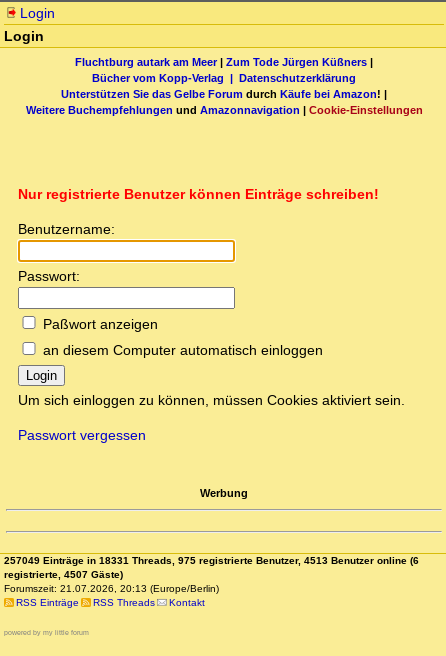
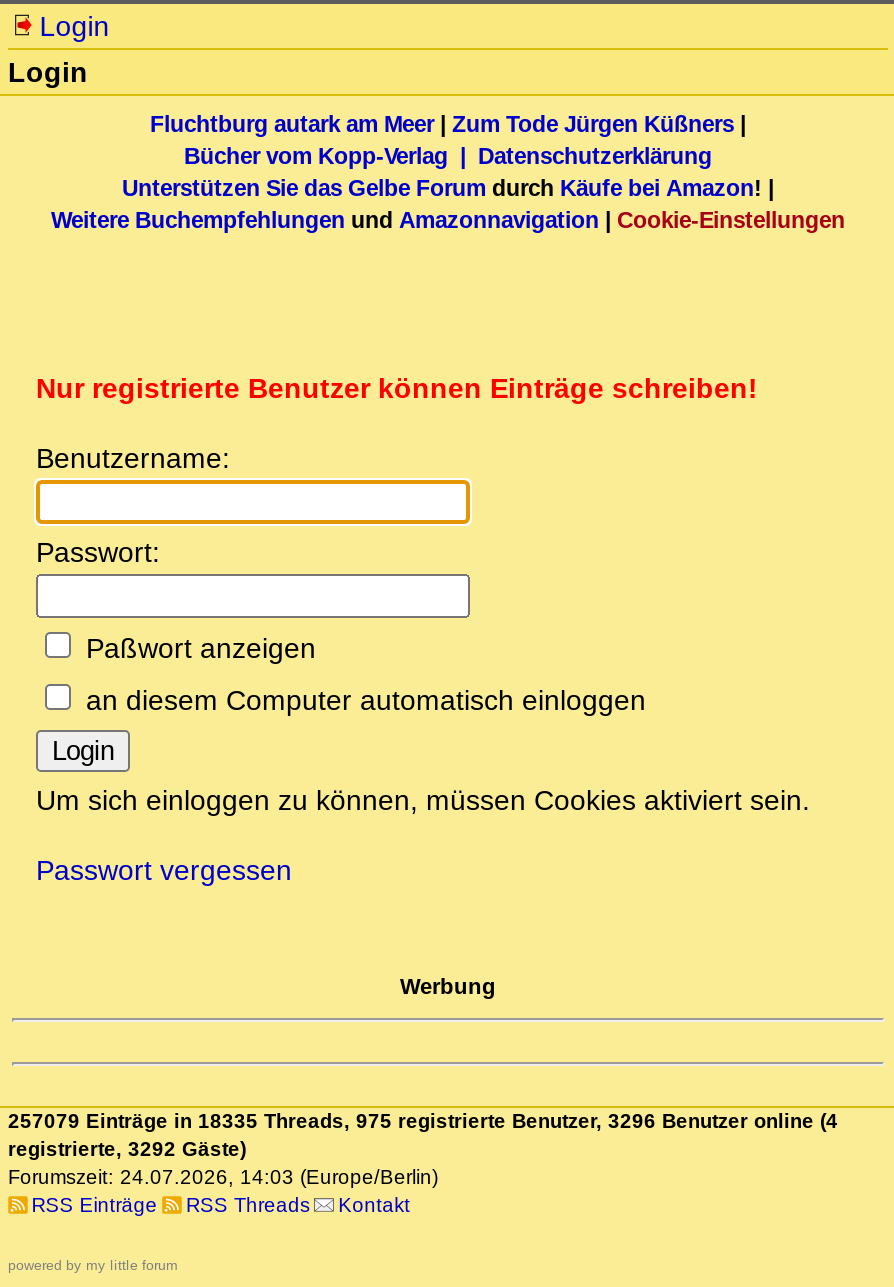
- 257049 Einträge in 18331 Threads, 975 registrierte Benutzer, 4513 Benutzer online (6
+ 257079 Einträge in 18335 Threads, 975 registrierte Benutzer, 3296 Benutzer online (4

- registrierte, 4507 Gäste)
+ registrierte, 3292 Gäste)

- Forumszeit: 21.07.2026, 20:13 (Europe/Berlin)
+ Forumszeit: 24.07.2026, 14:03 (Europe/Berlin)
